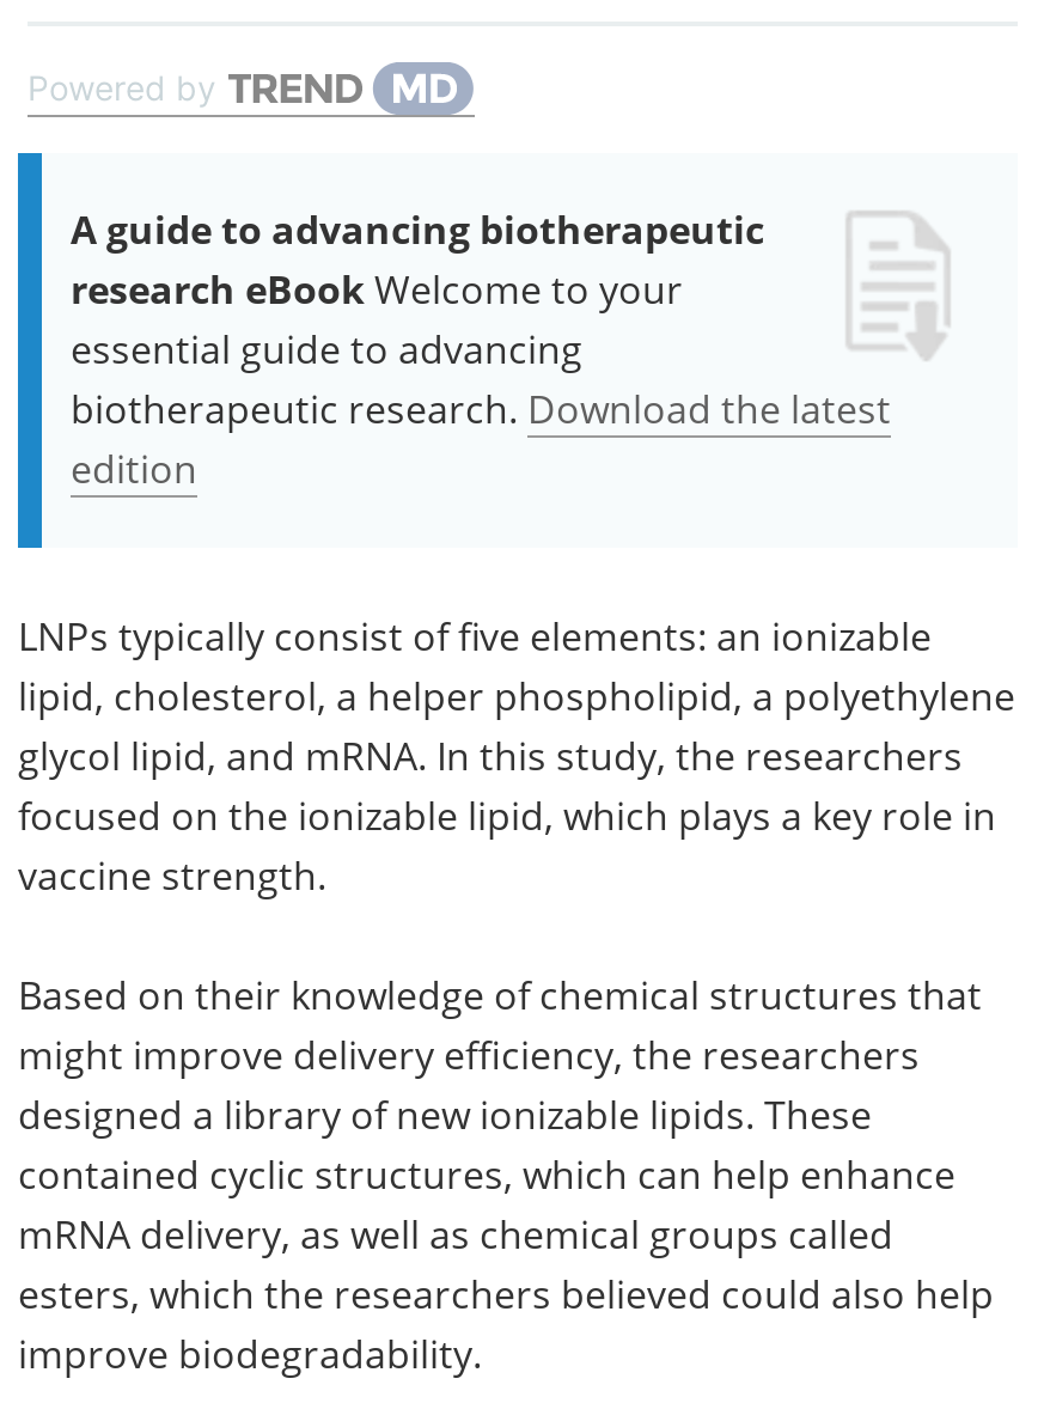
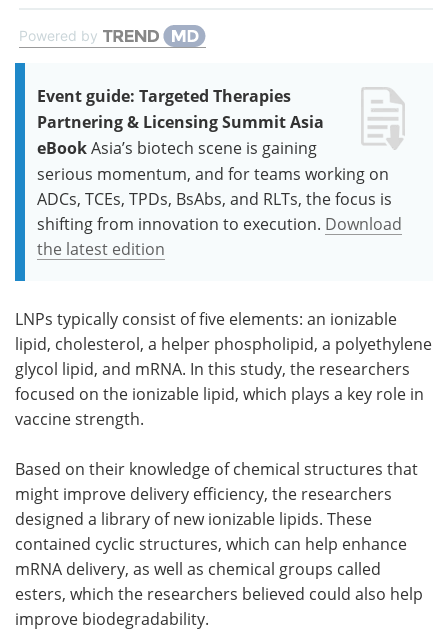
- A guide to advancing biotherapeutic
- research eBook Welcome to your
- essential guide to advancing
- biotherapeutic research. Download the latest
- edition
+ Event guide: Targeted Therapies
+ Partnering & Licensing Summit Asia
+ eBook Asia’s biotech scene is gaining
+ serious momentum, and for teams working on
+ ADCs, TCEs, TPDs, BsAbs, and RLTs, the focus is
+ shifting from innovation to execution. Download
+ the latest edition
